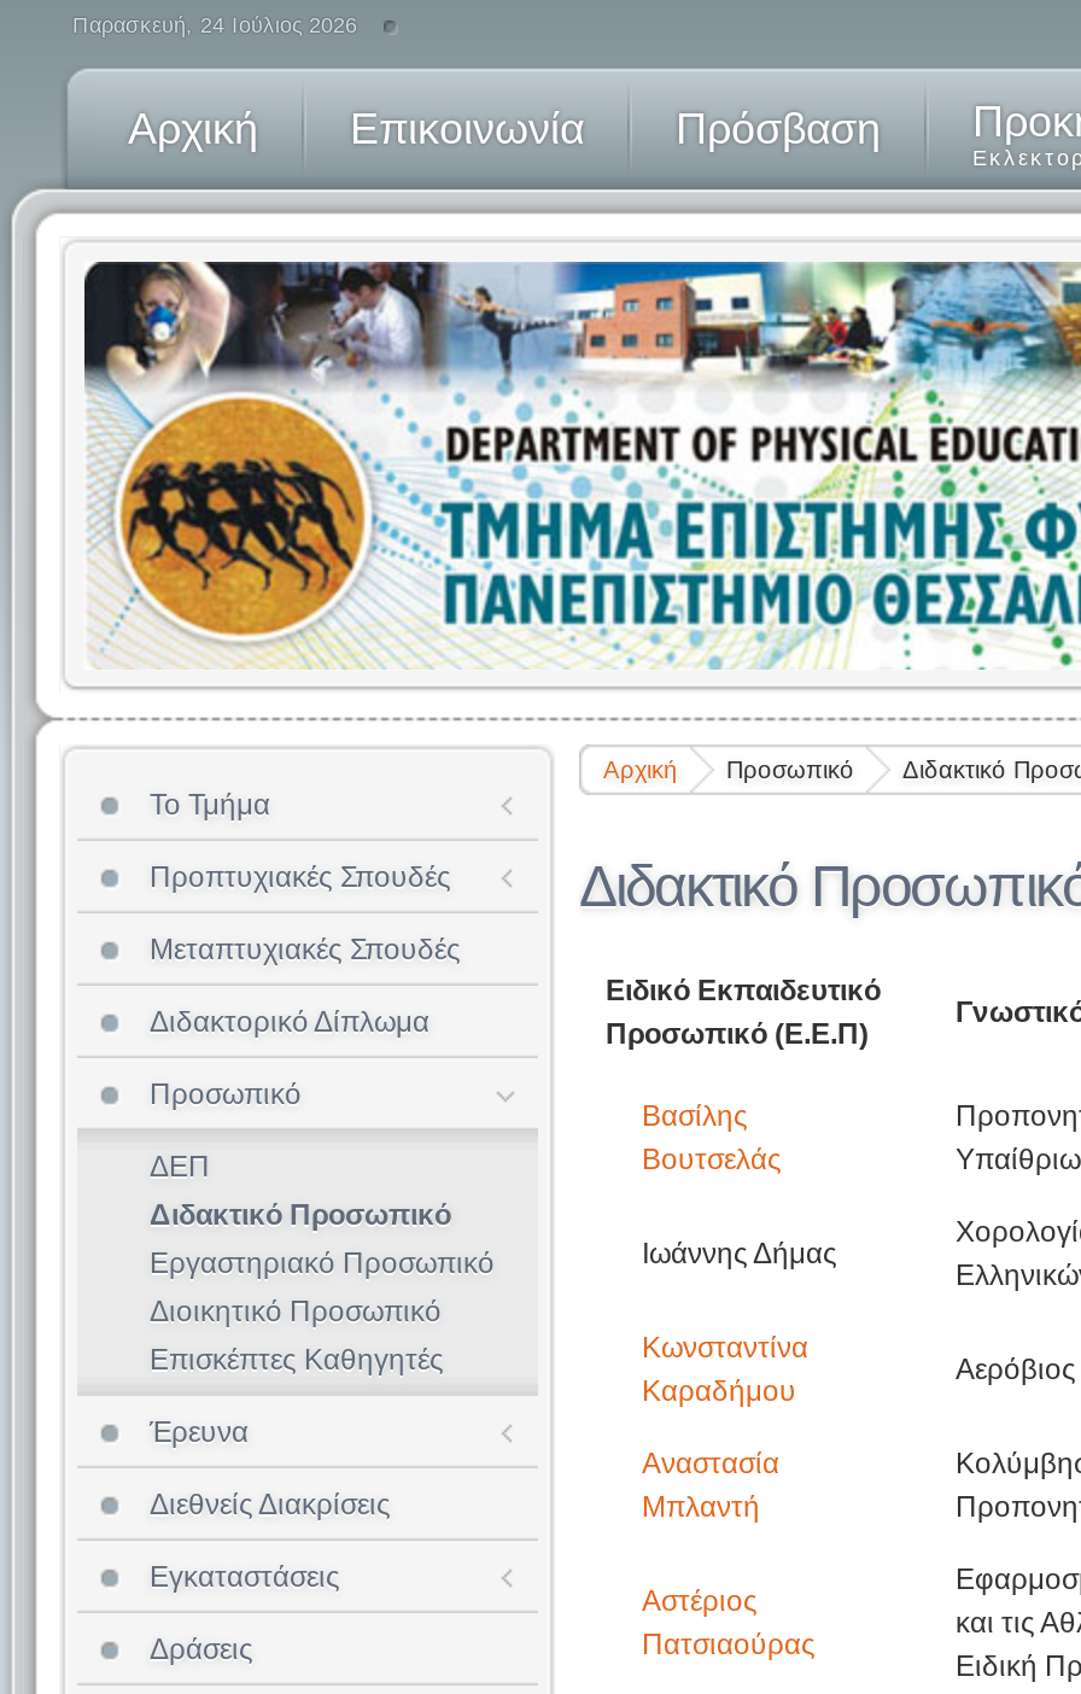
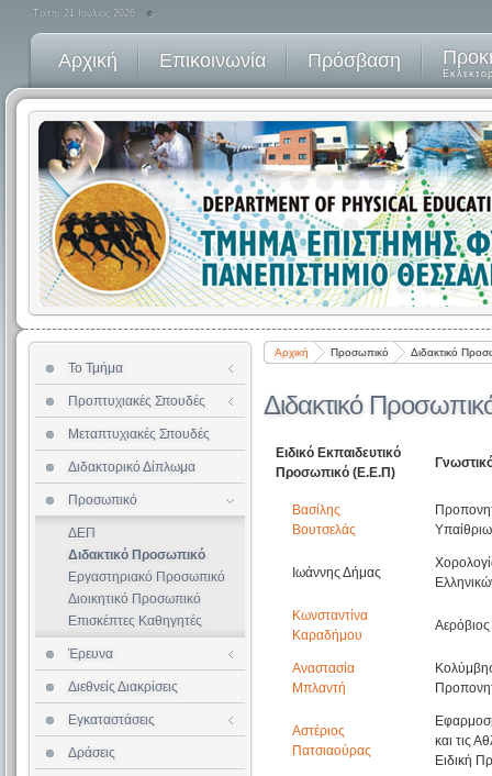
- Παρασκευή, 24 Ιούλιος 2026
+ Τρίτη, 21 Ιούλιος 2026
